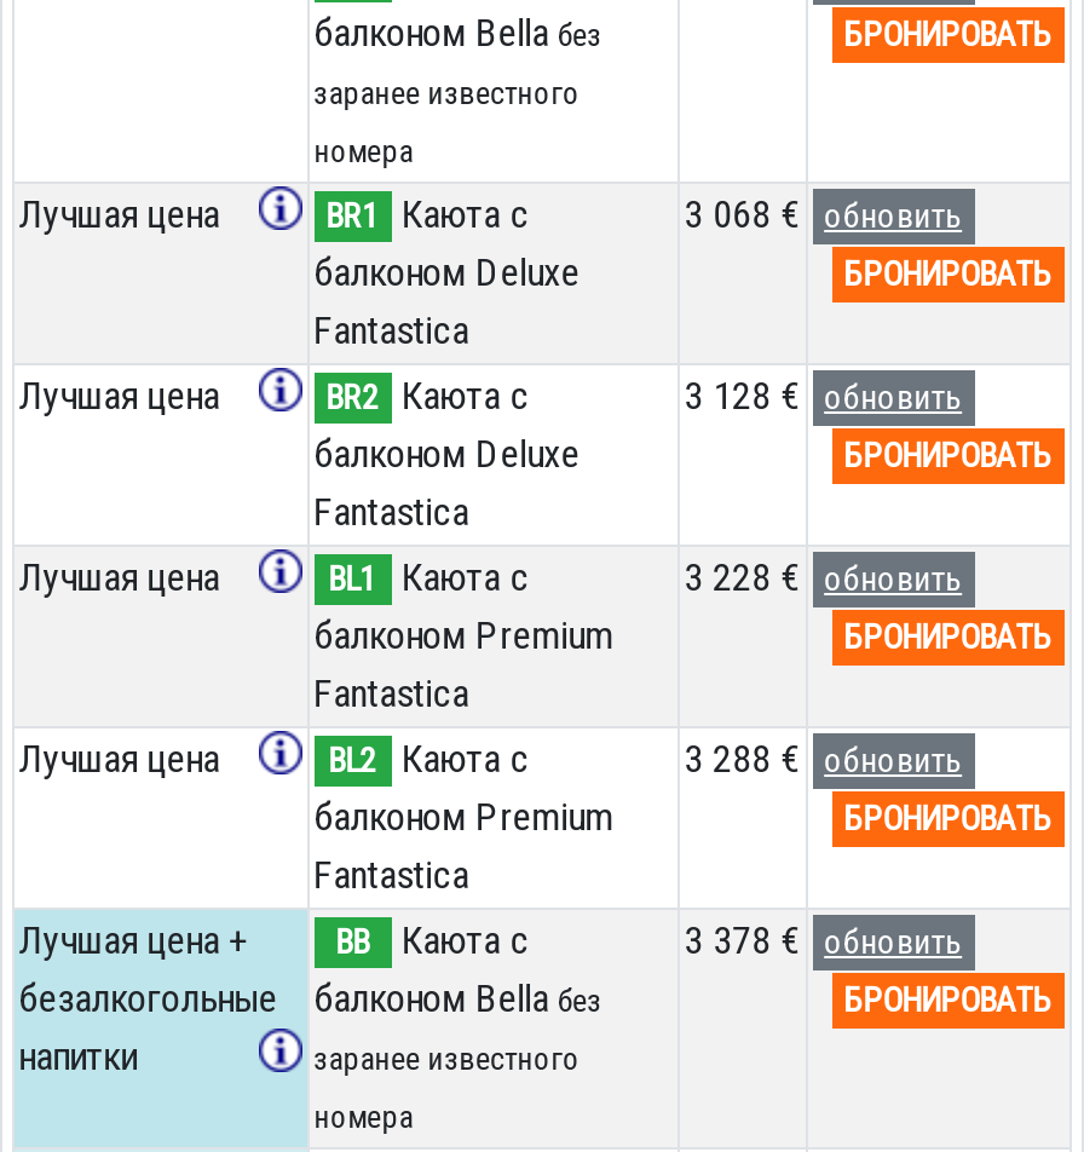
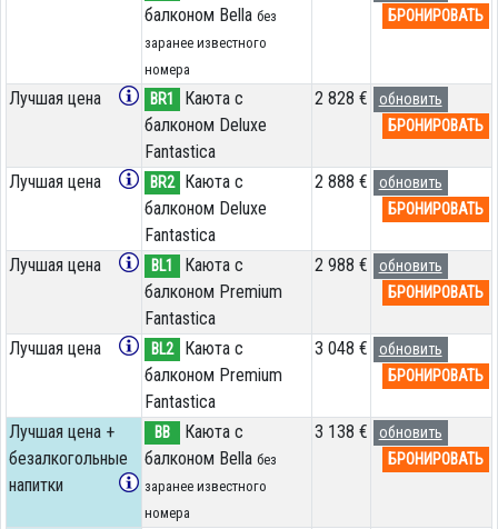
- 3 068 € обновить
+ 2 828 € обновить

- 3 128 € обновить
+ 2 888 € обновить

- 3 228 € обновить
+ 2 988 € обновить

- 3 288 € обновить
+ 3 048 € обновить

- 3 378 € обновить
+ 3 138 € обновить
